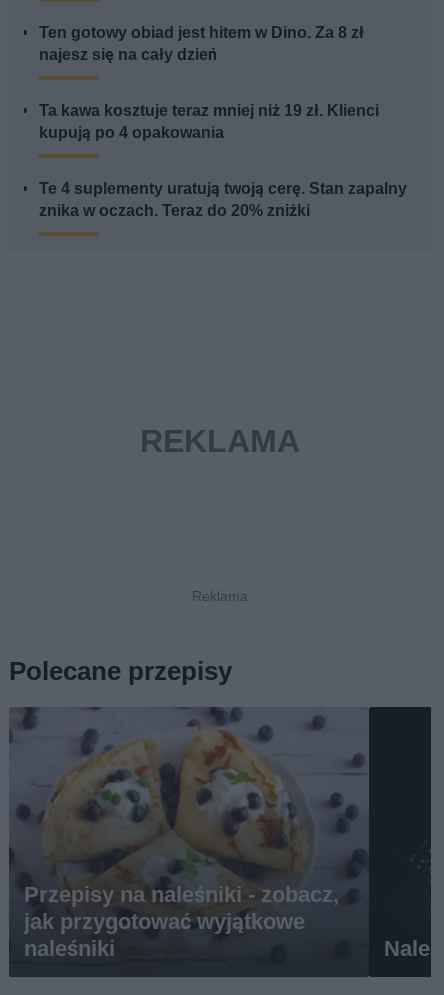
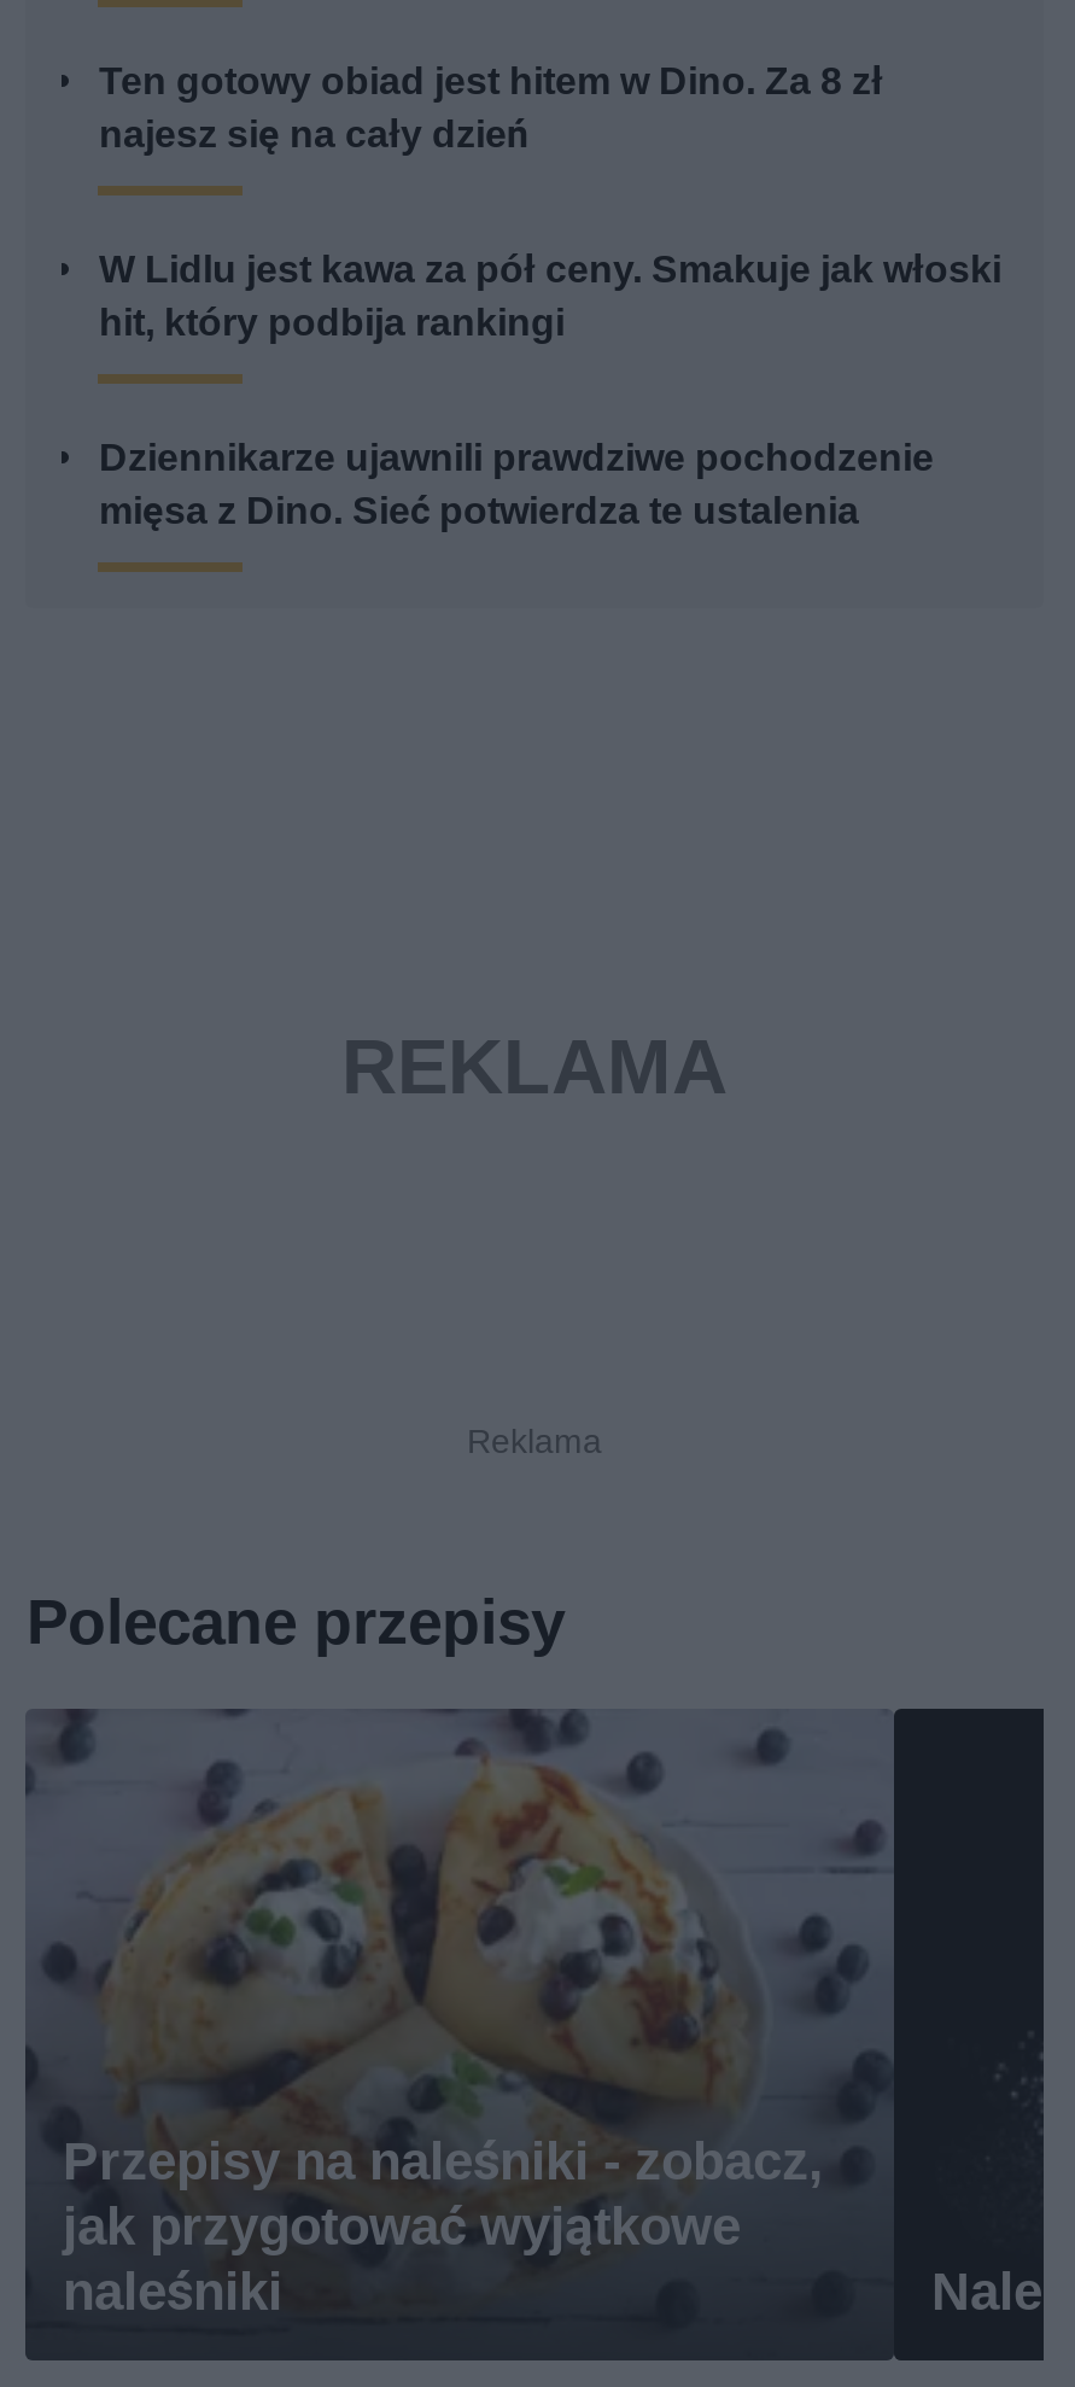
- Ta kawa kosztuje teraz mniej niż 19 zł. Klienci
- kupują po 4 opakowania
+ W Lidlu jest kawa za pół ceny. Smakuje jak włoski
+ hit, który podbija rankingi

- Te 4 suplementy uratują twoją cerę. Stan zapalny
- znika w oczach. Teraz do 20% zniżki
+ Dziennikarze ujawnili prawdziwe pochodzenie
+ mięsa z Dino. Sieć potwierdza te ustalenia
